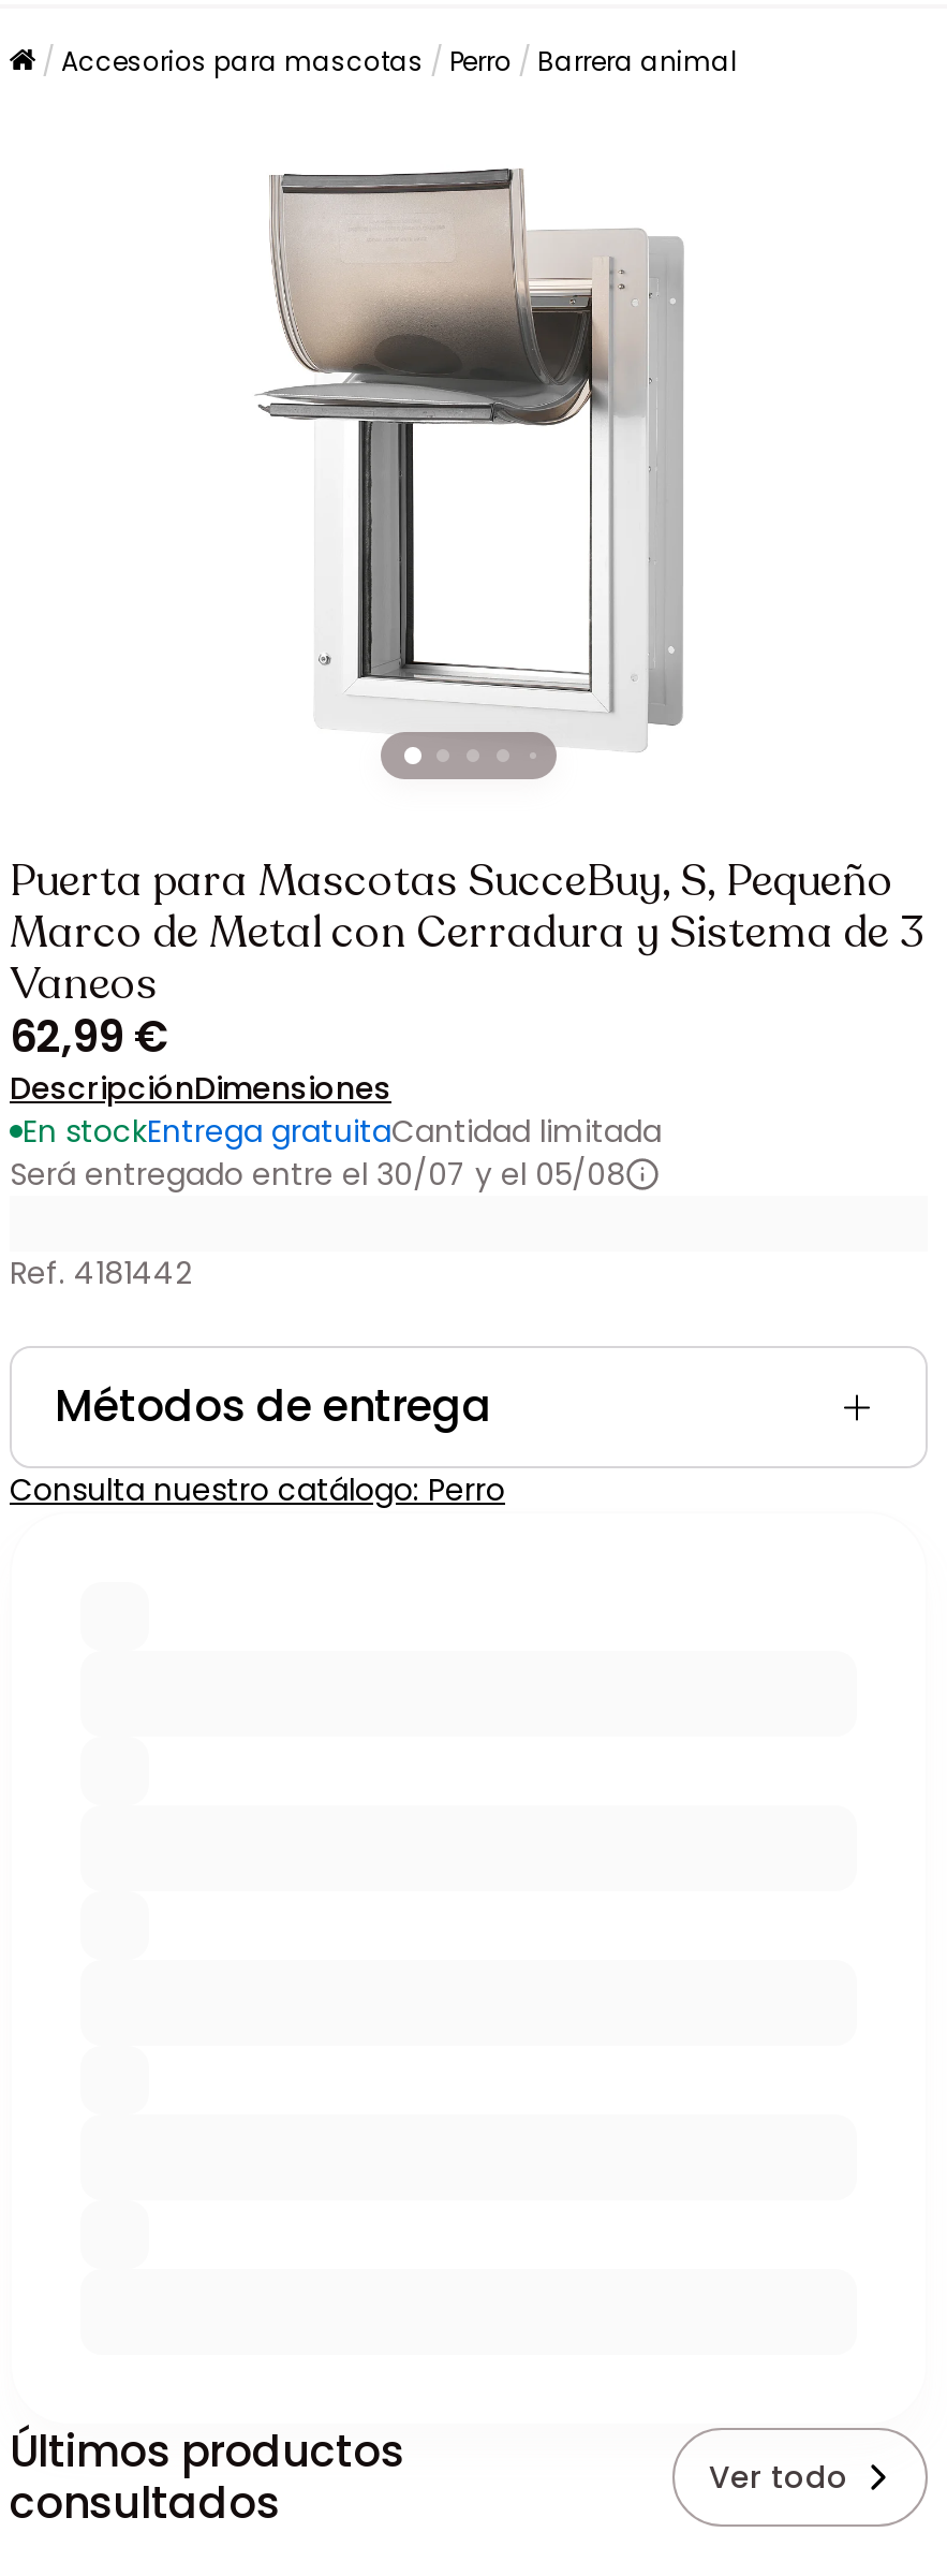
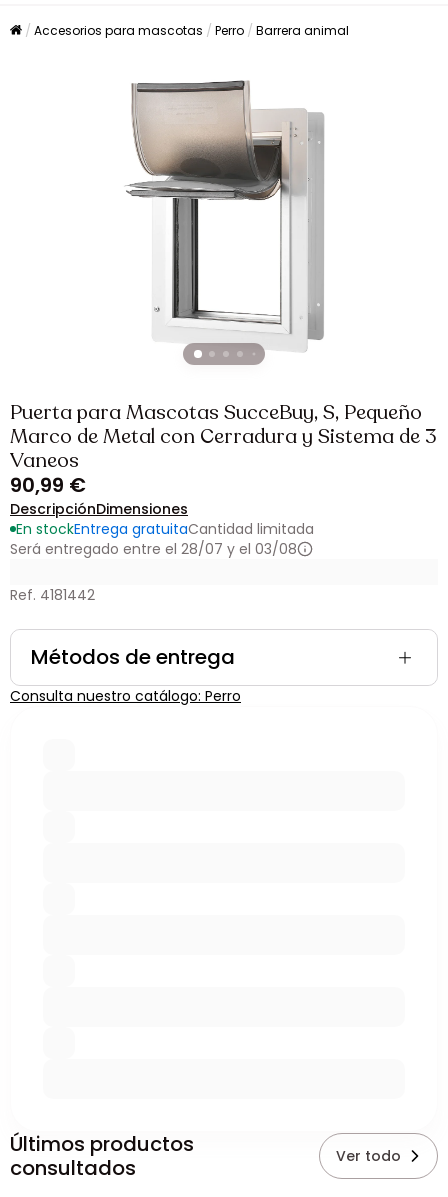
- 62,99 €
+ 90,99 €

- Será entregado entre el 30/07 y el 05/08
+ Será entregado entre el 28/07 y el 03/08
